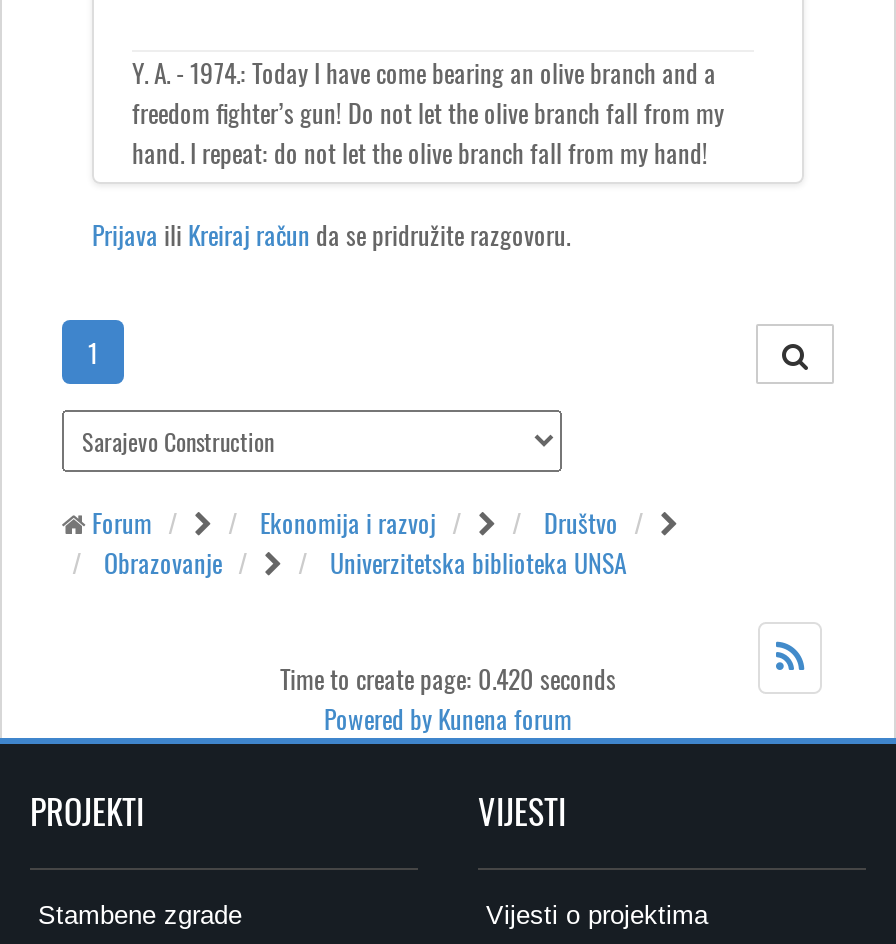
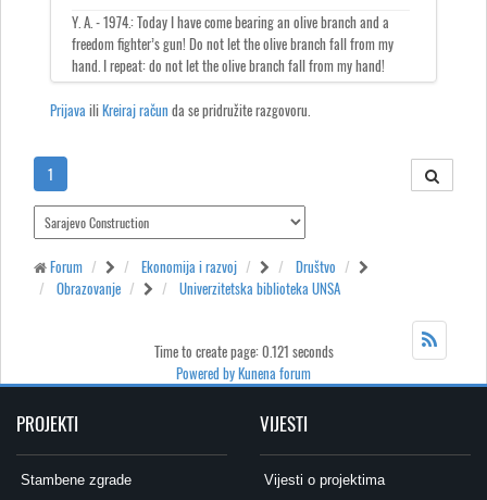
- Time to create page: 0.420 seconds
+ Time to create page: 0.121 seconds
